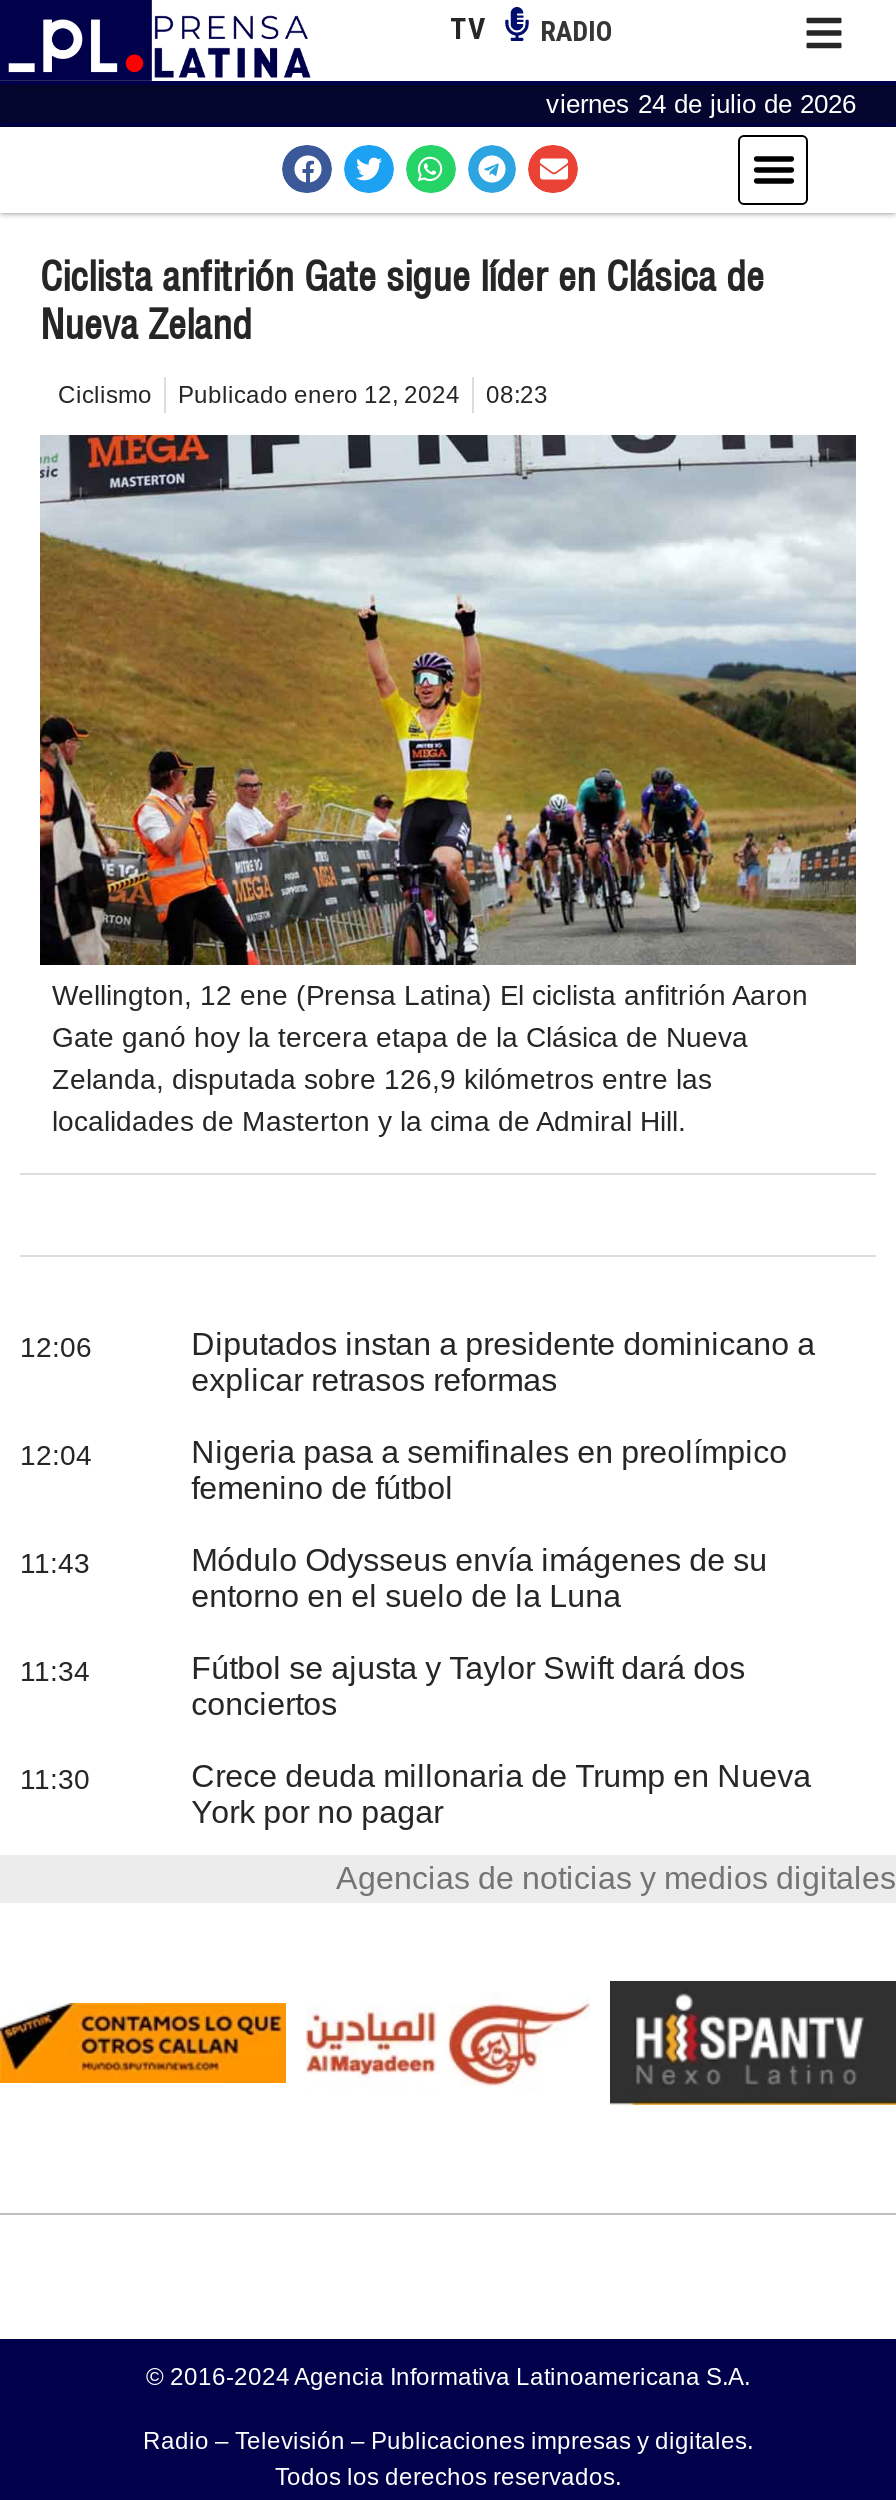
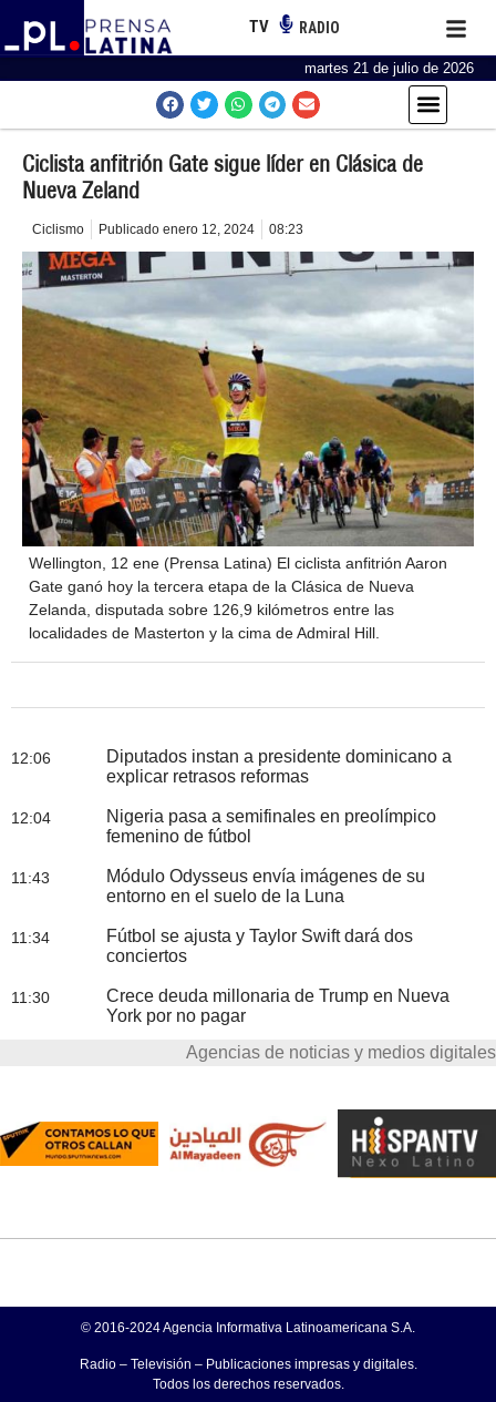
- viernes 24 de julio de 2026
+ martes 21 de julio de 2026
